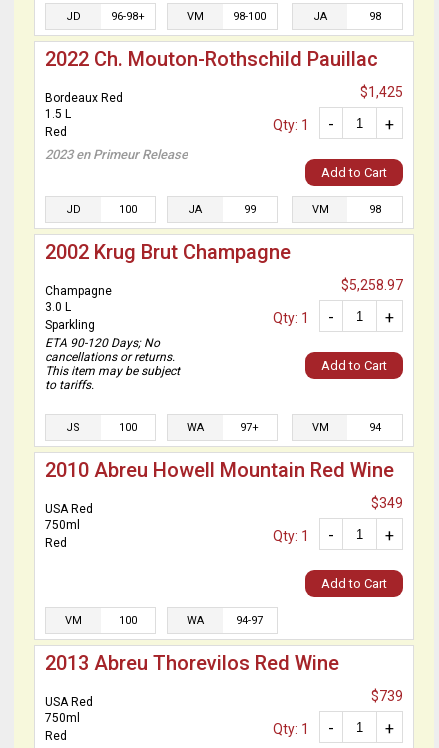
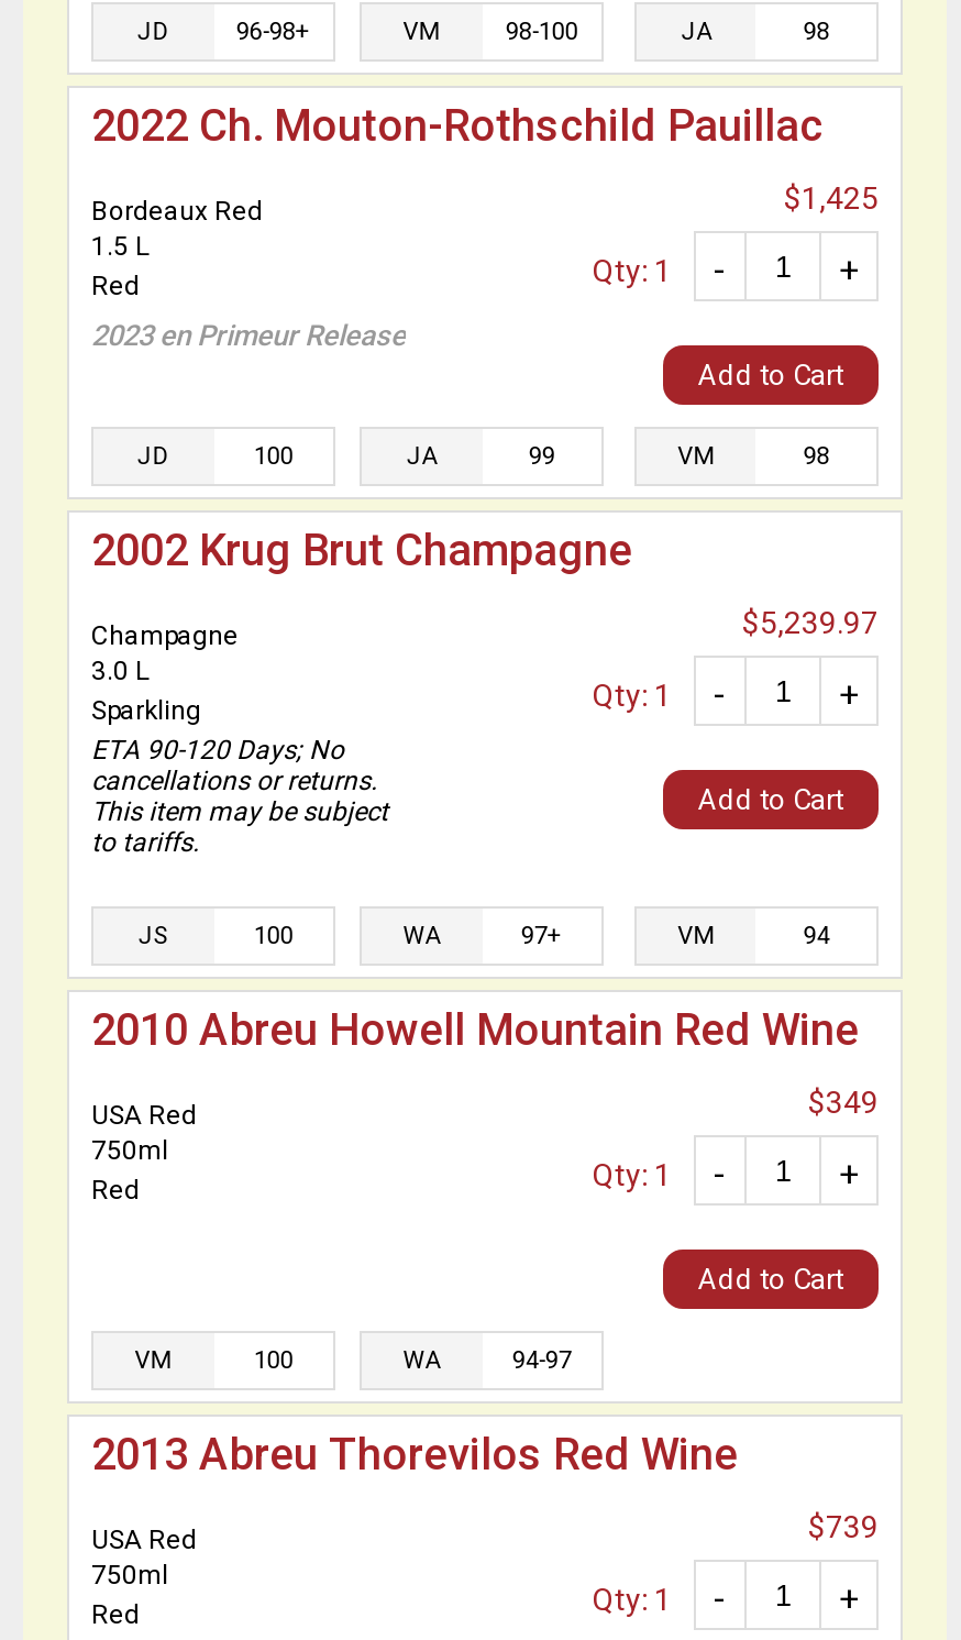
- $5,258.97
+ $5,239.97
